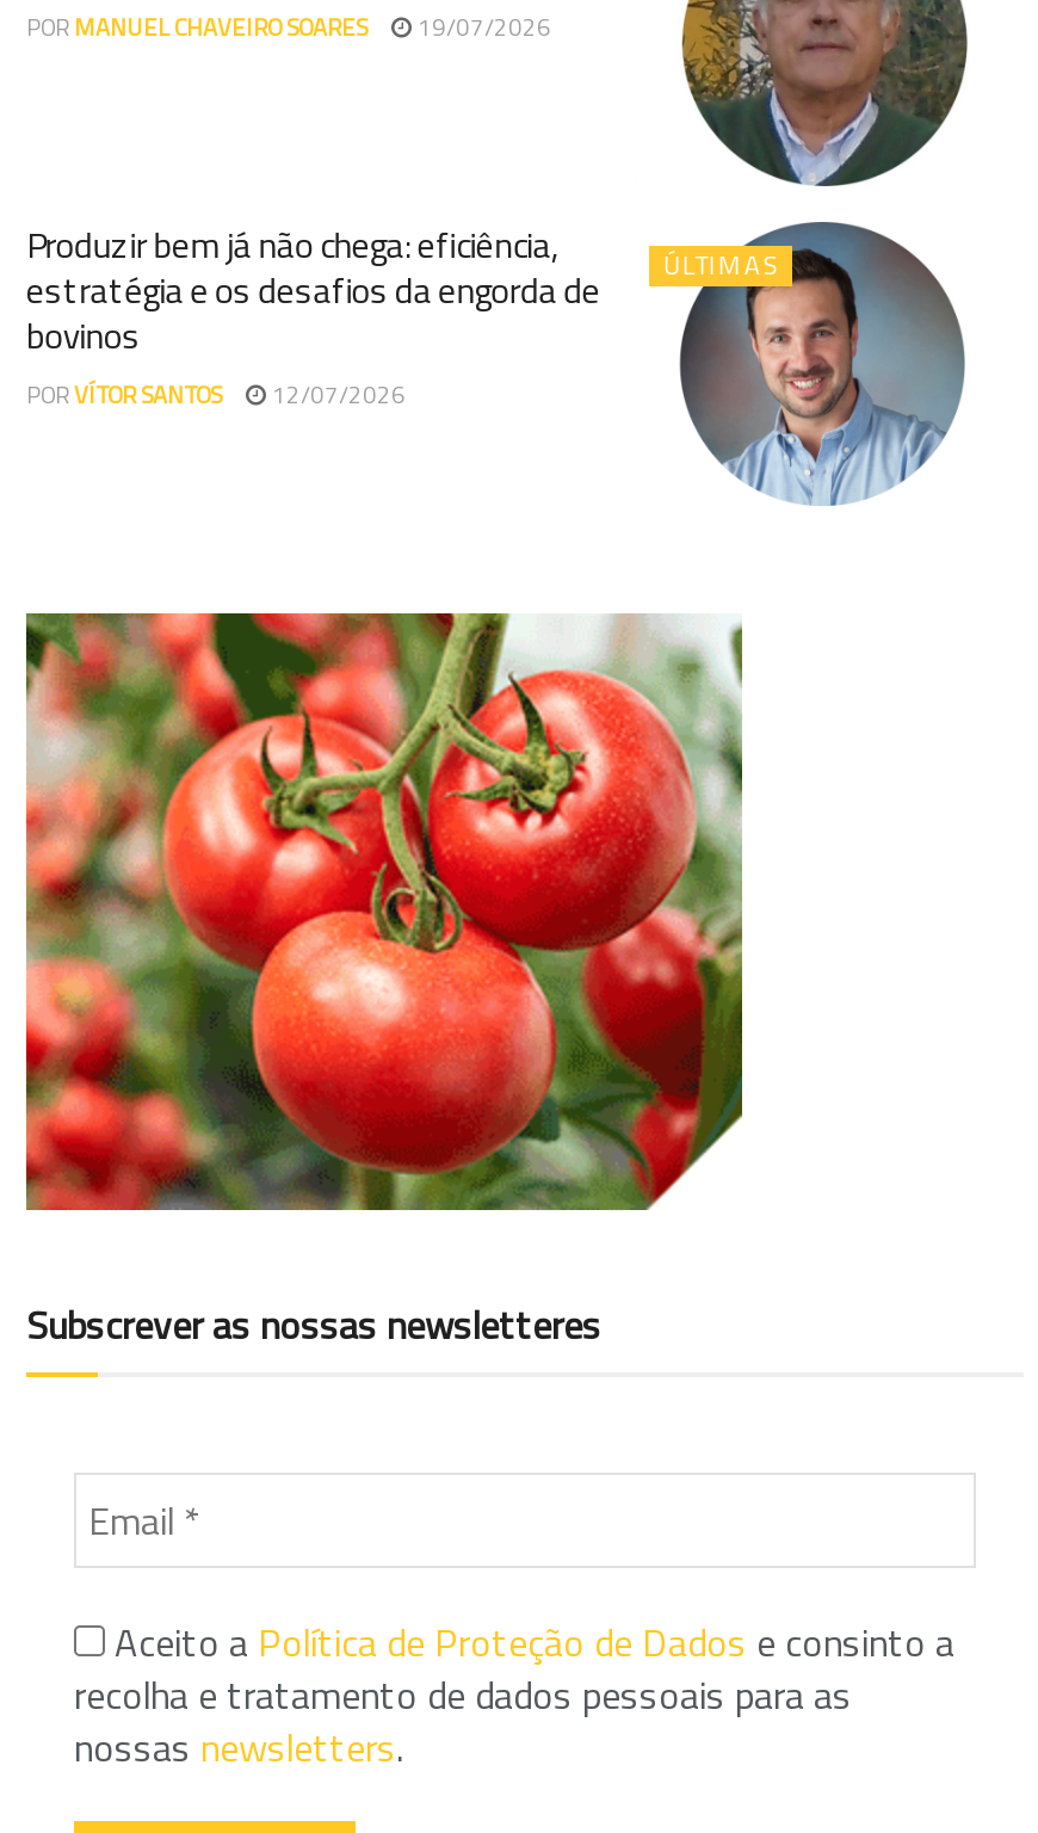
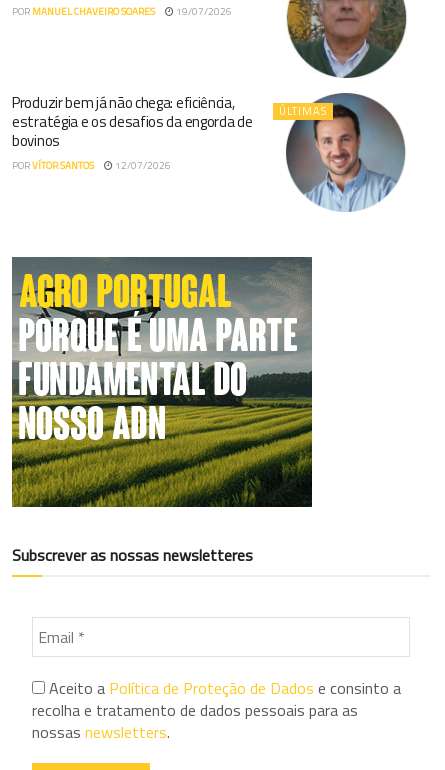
- [image]
+ [image]
